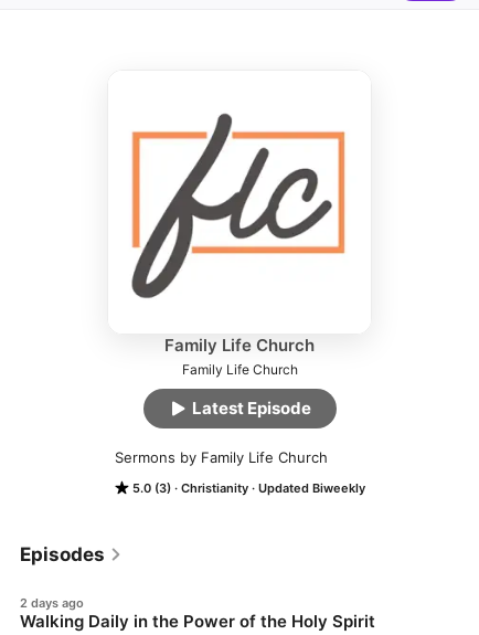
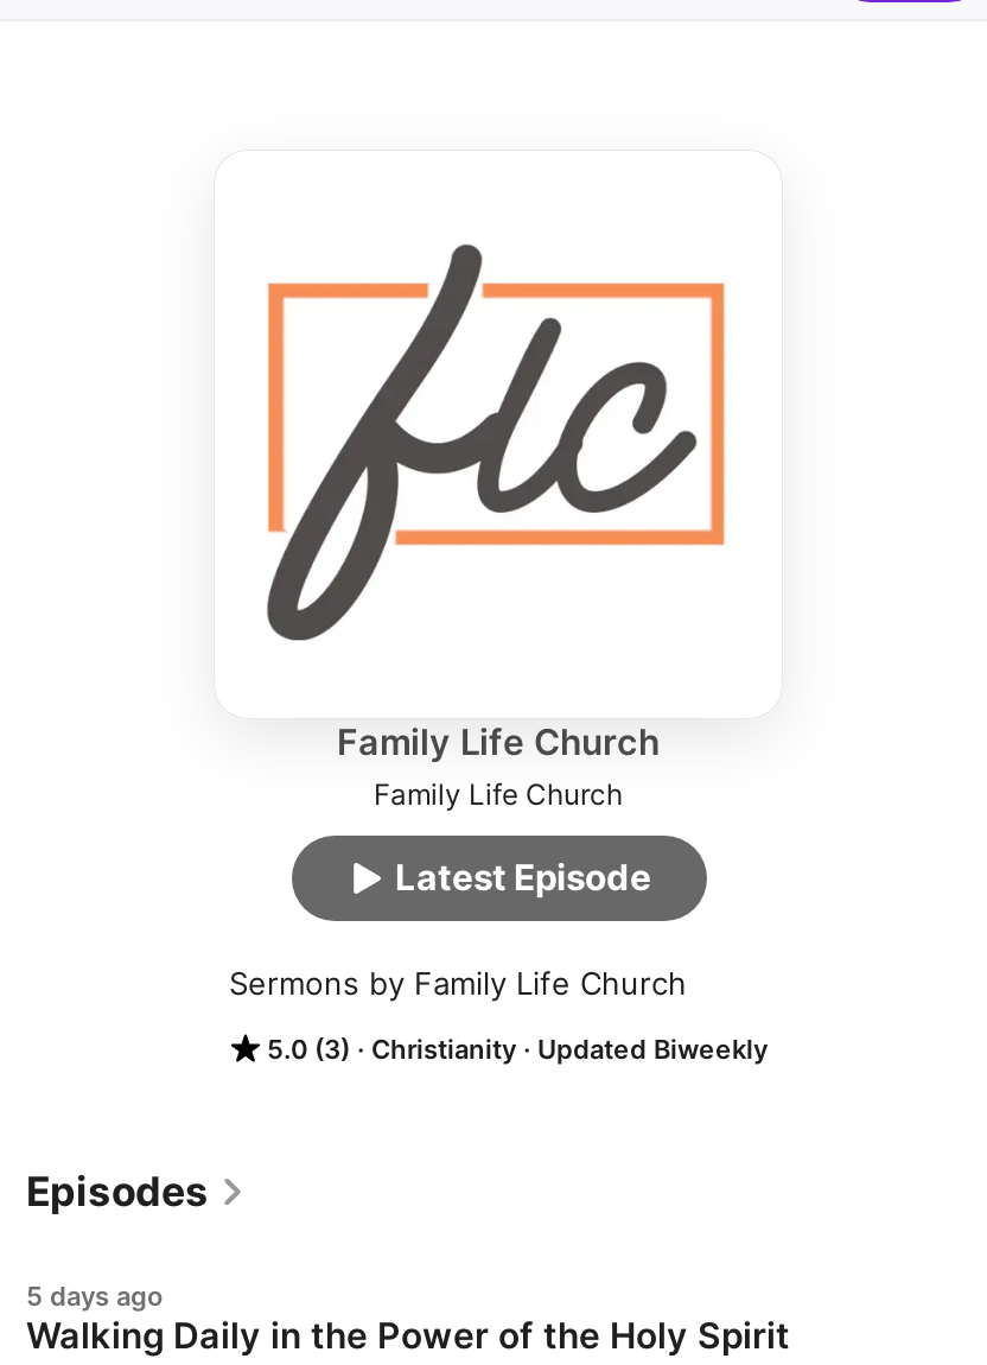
- 2 days ago
+ 5 days ago
